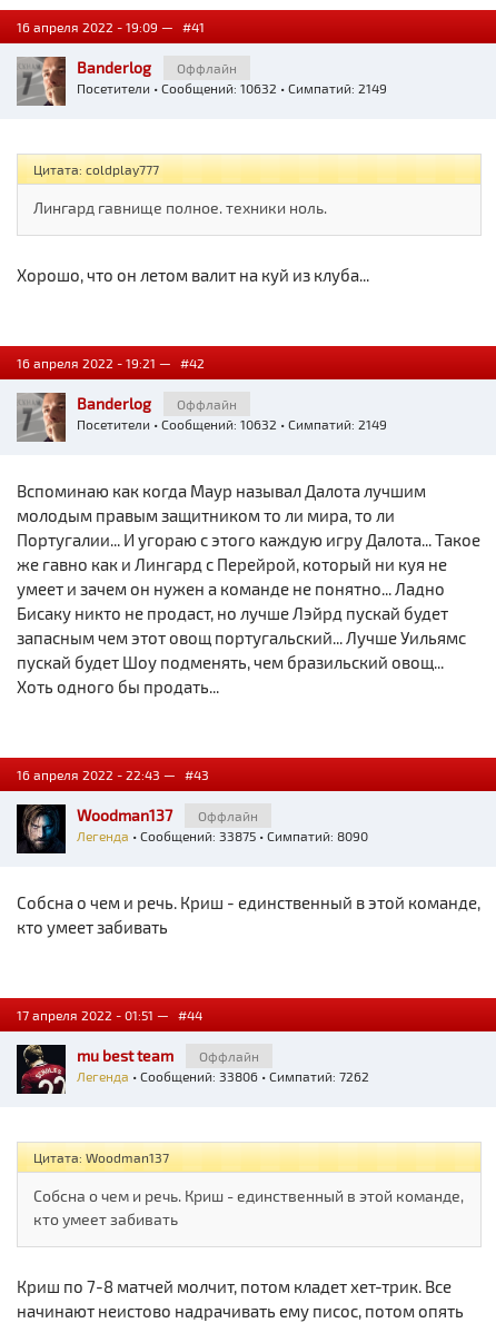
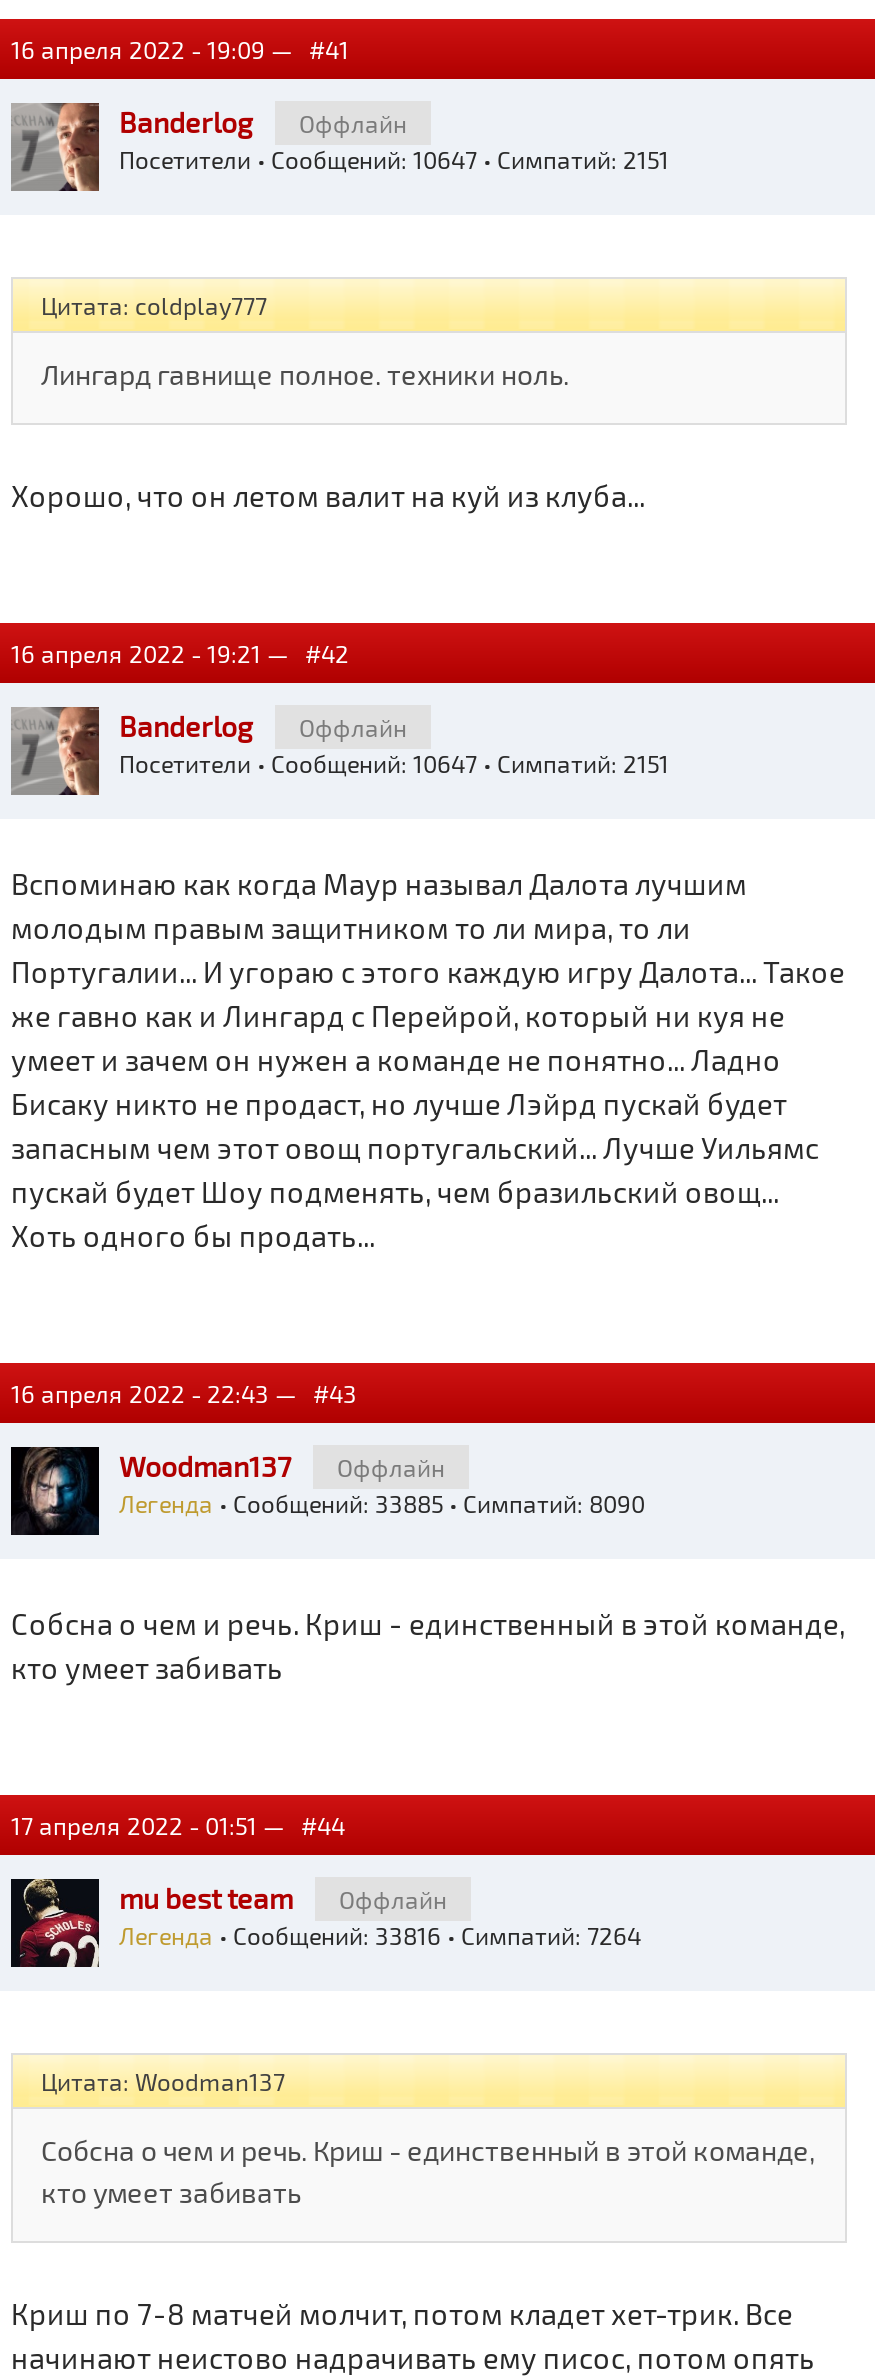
- Посетители • Сообщений: 10632 • Симпатий: 2149
+ Посетители • Сообщений: 10647 • Симпатий: 2151

- Посетители • Сообщений: 10632 • Симпатий: 2149
+ Посетители • Сообщений: 10647 • Симпатий: 2151

- Легенда • Сообщений: 33875 • Симпатий: 8090
+ Легенда • Сообщений: 33885 • Симпатий: 8090

- Легенда • Сообщений: 33806 • Симпатий: 7262
+ Легенда • Сообщений: 33816 • Симпатий: 7264
